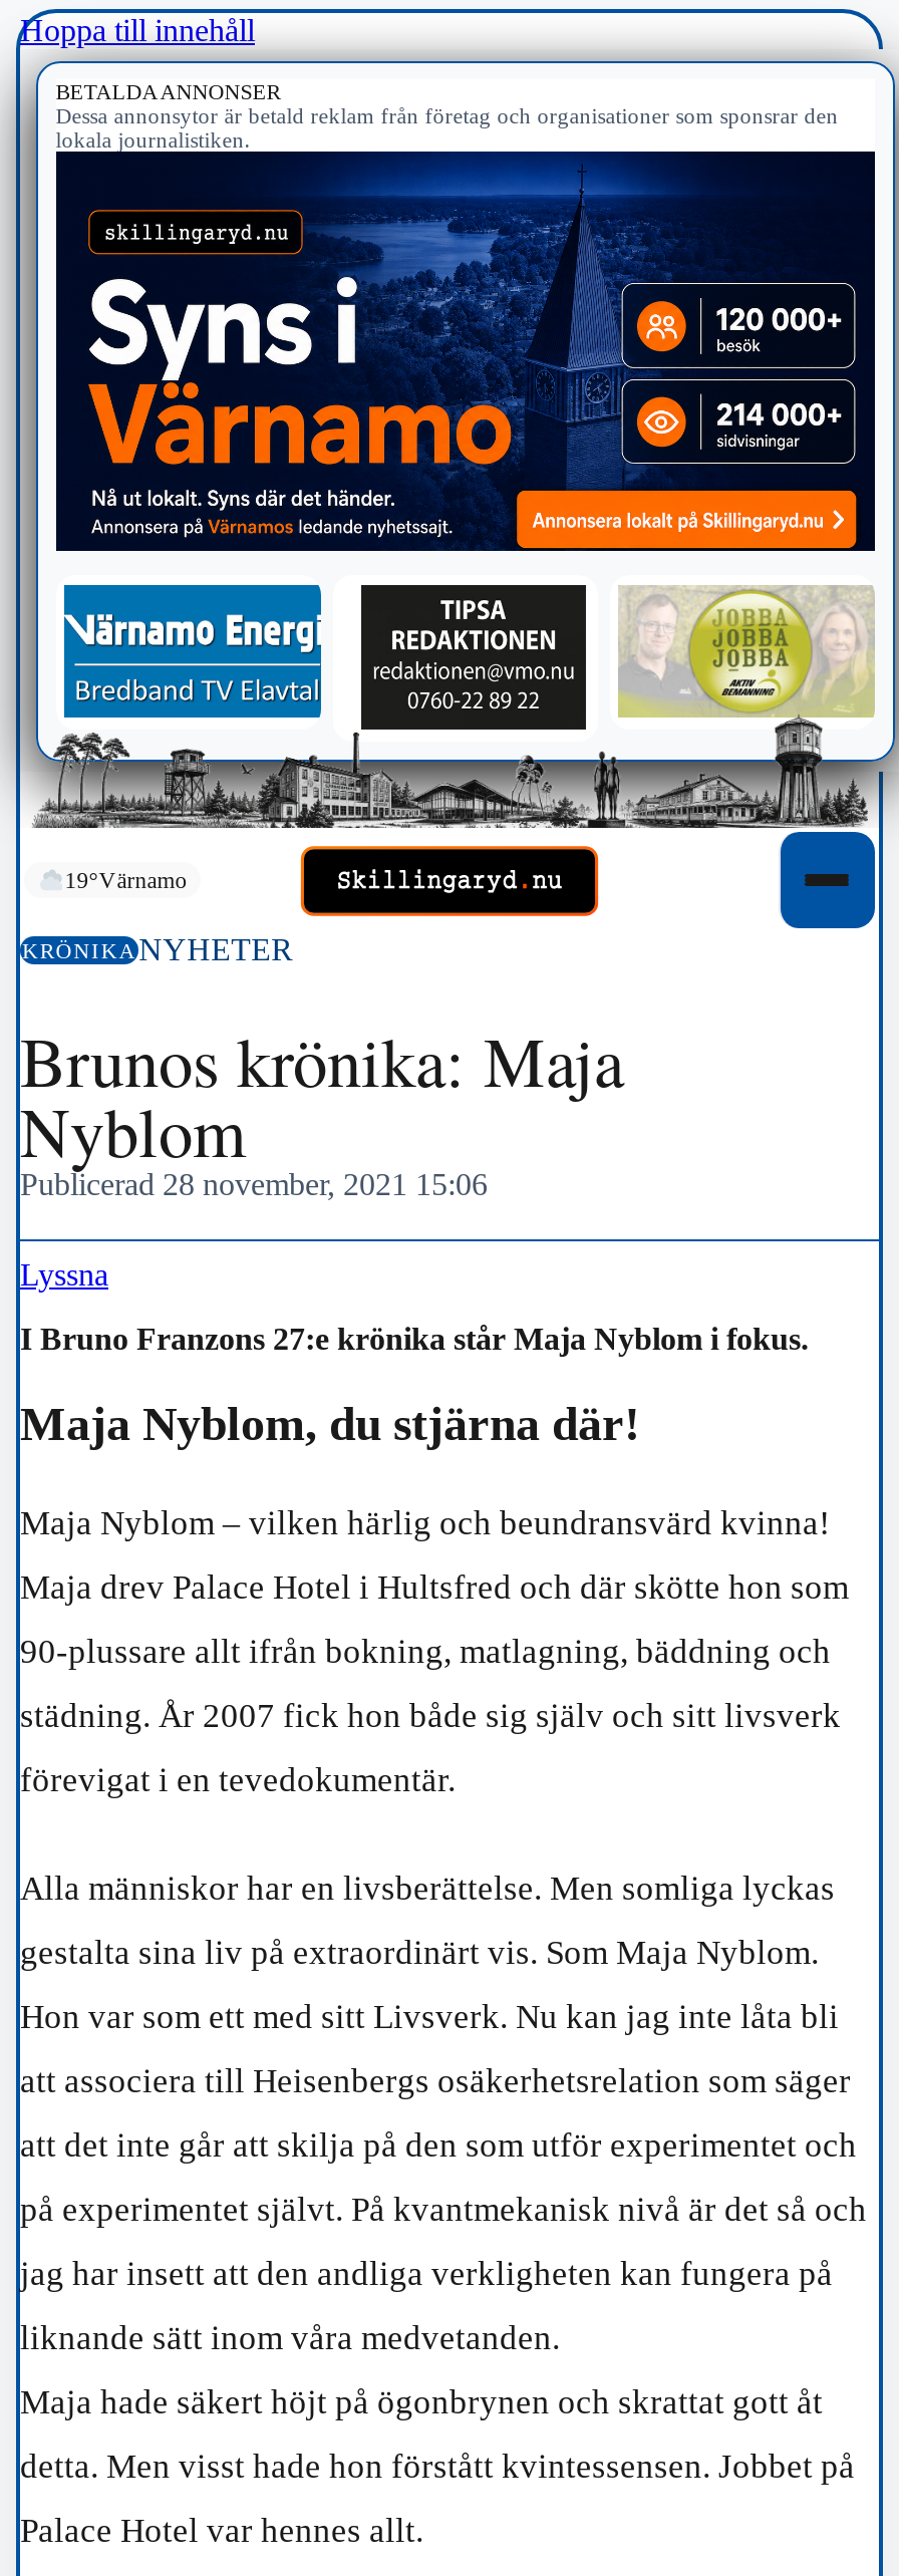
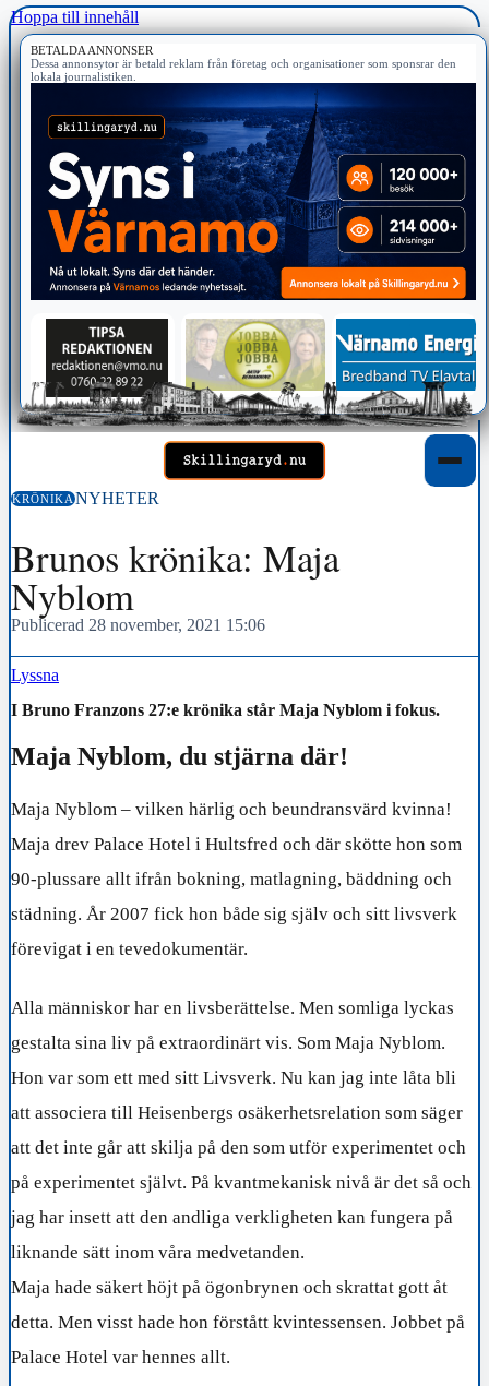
- [image]
+ [image]

- 19°Värnamo
